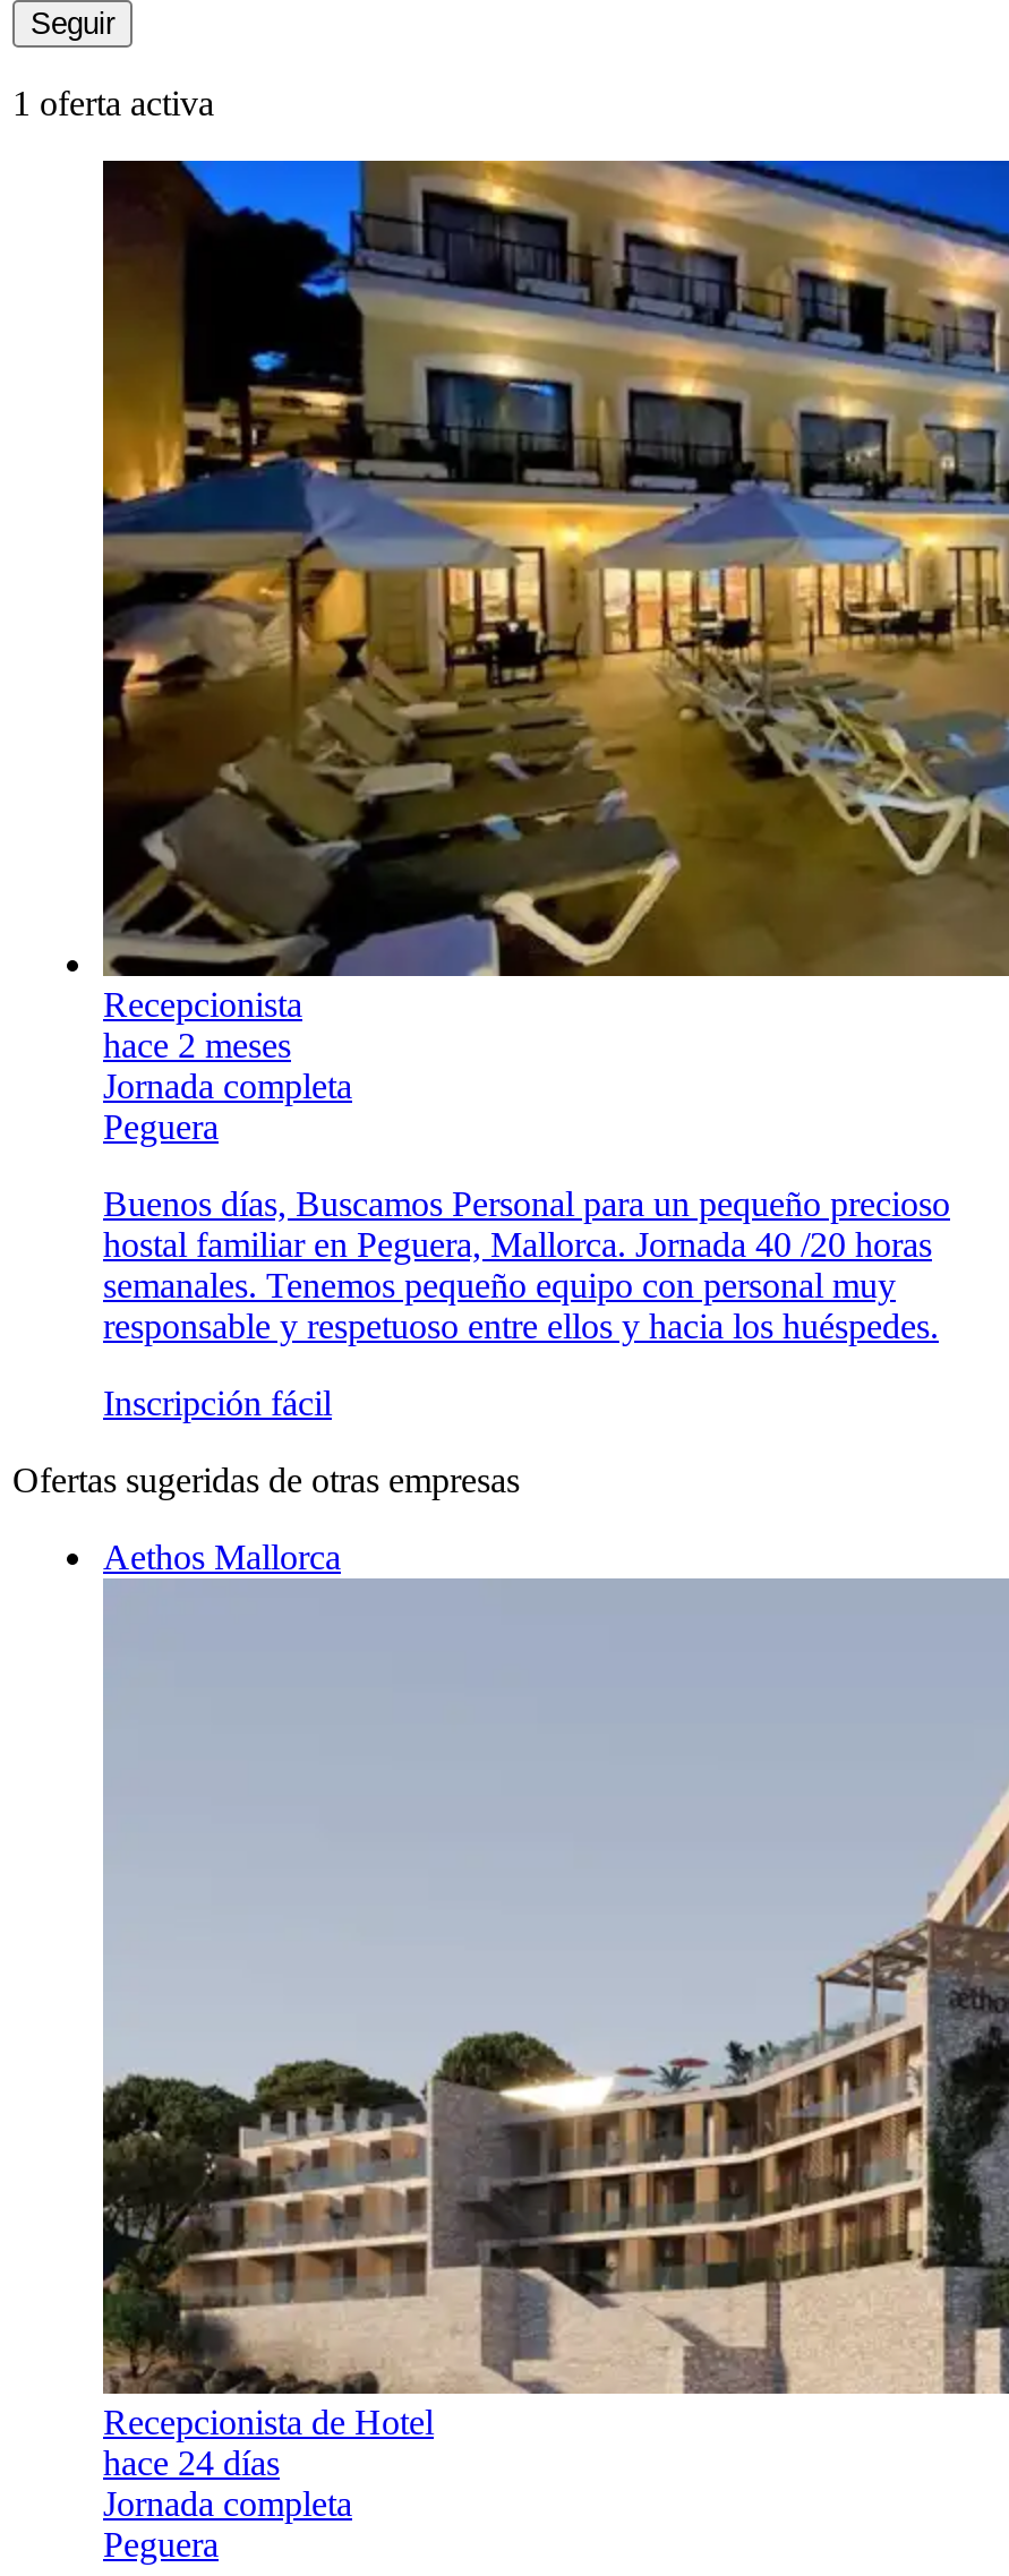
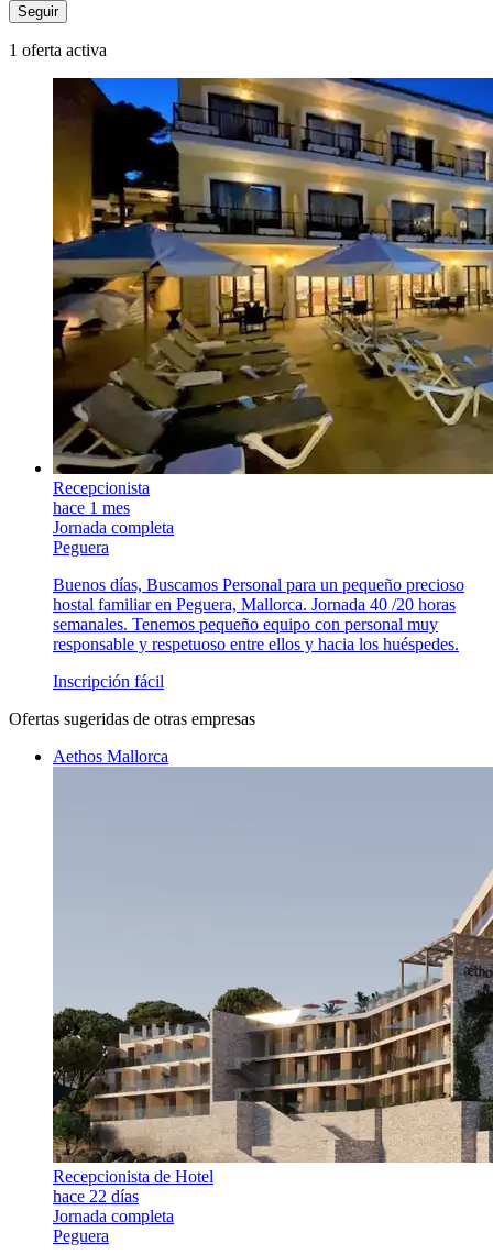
- hace 2 meses
+ hace 1 mes

- hace 24 días
+ hace 22 días
